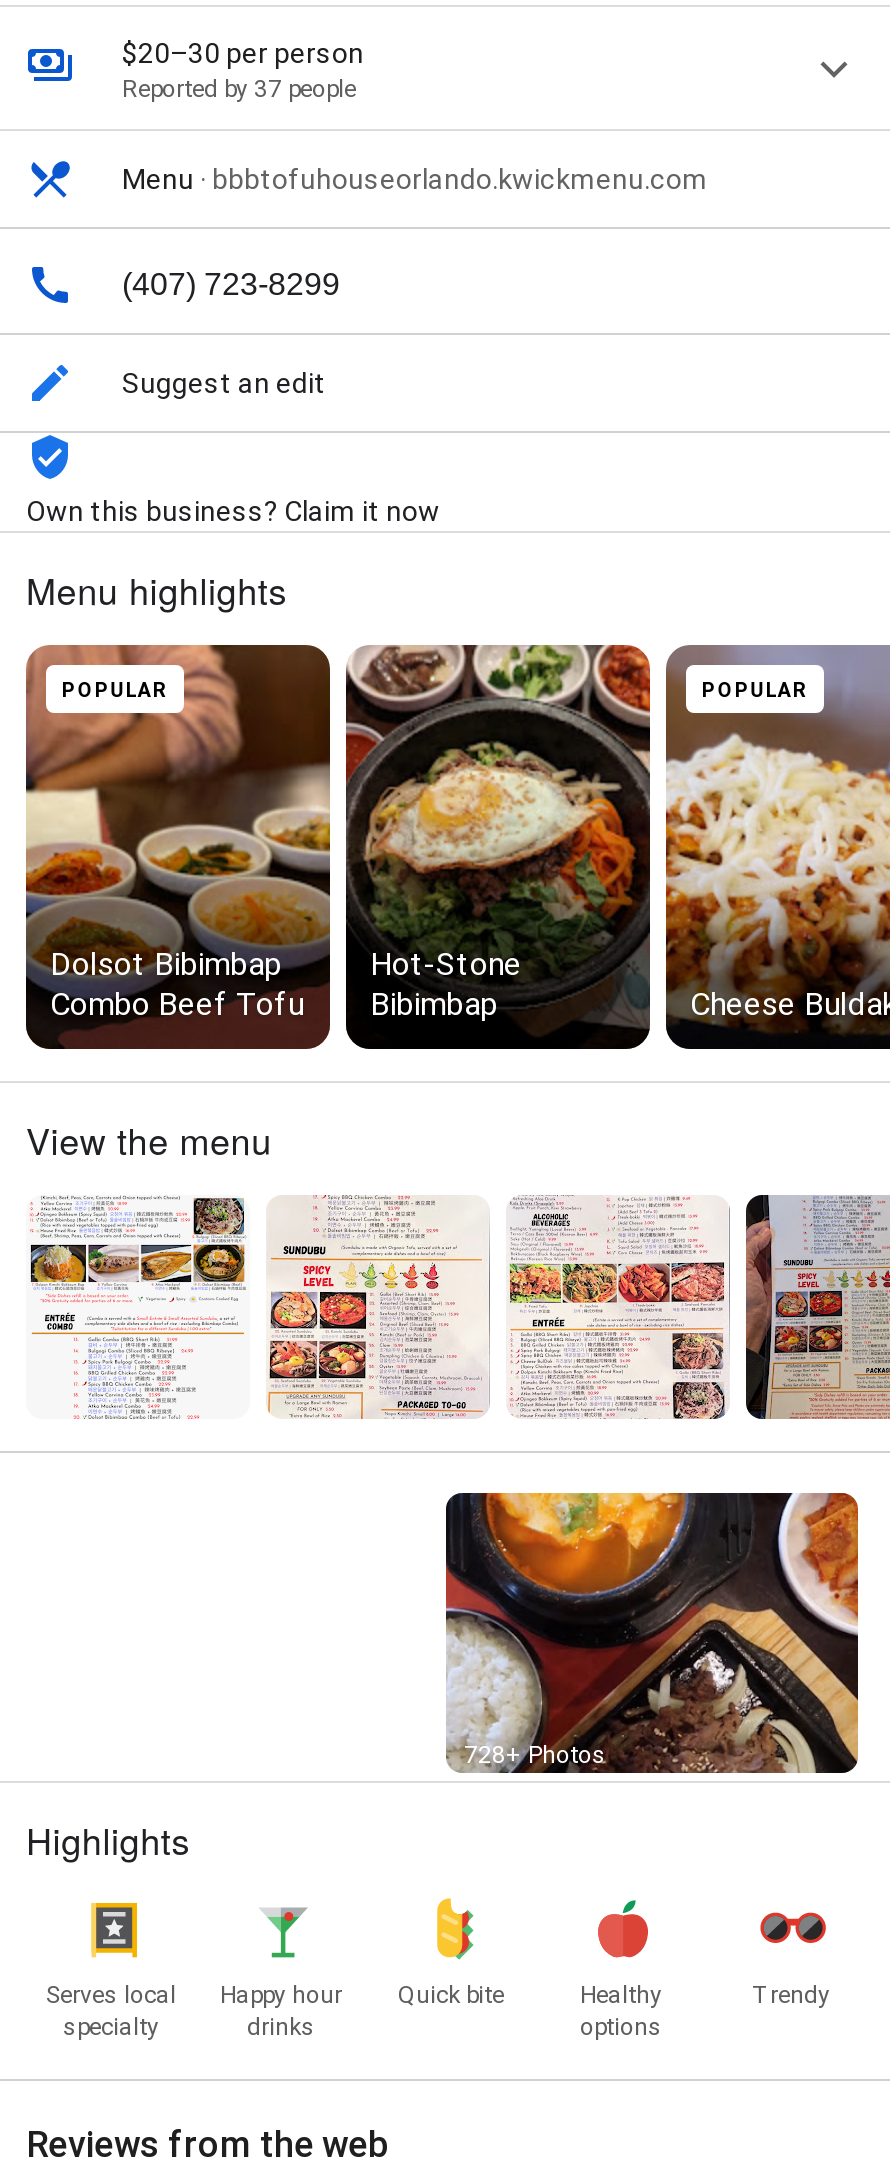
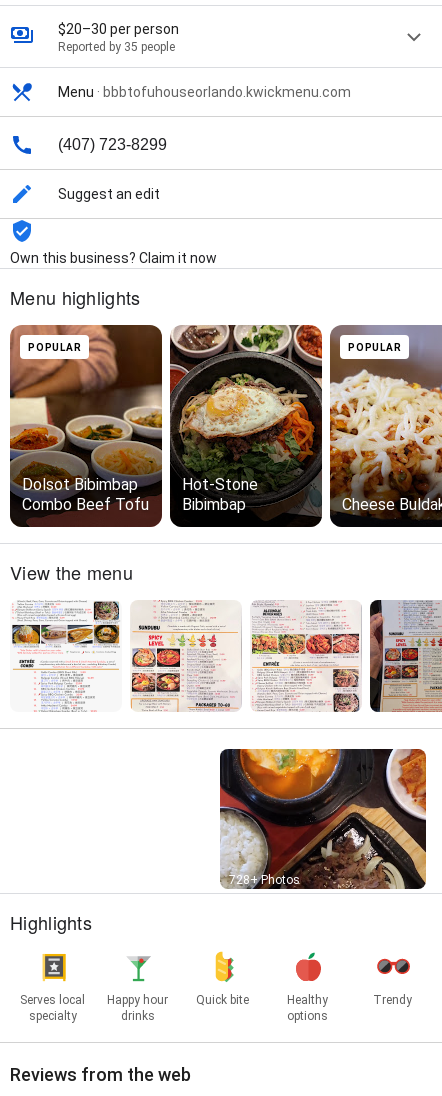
- Reported by 37 people
+ Reported by 35 people
